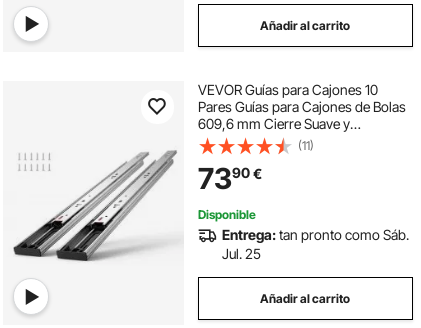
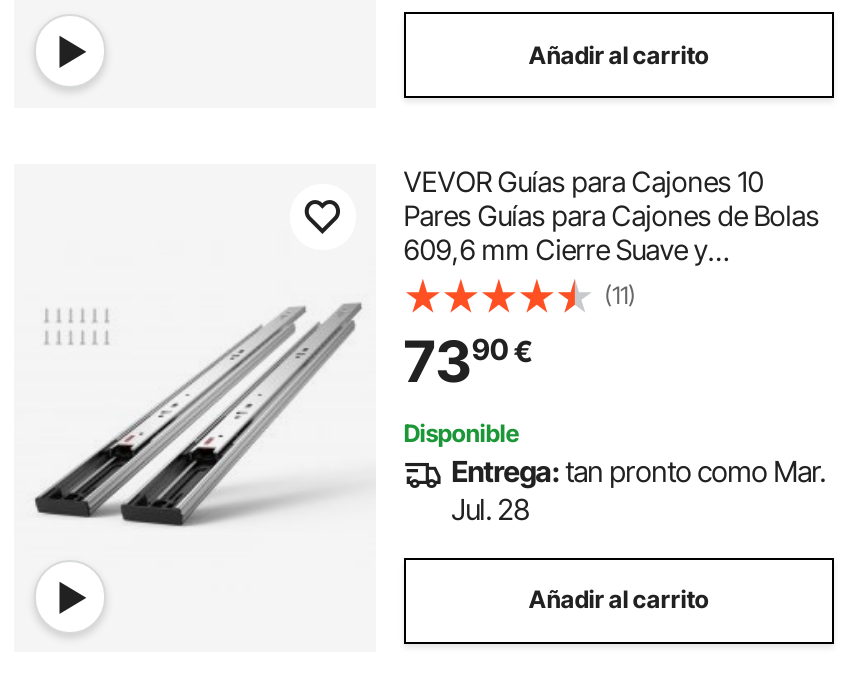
- Entrega: tan pronto como Sáb.
+ Entrega: tan pronto como Mar.

- Jul. 25
+ Jul. 28
